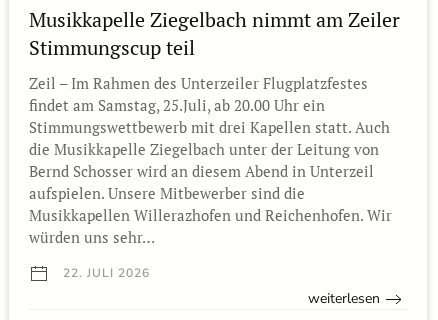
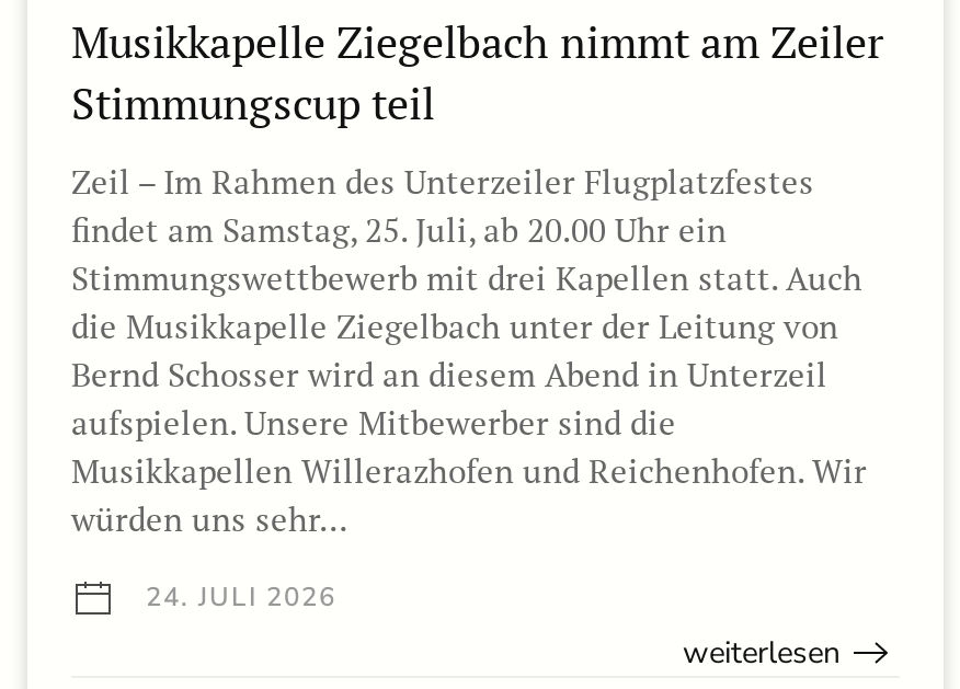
- findet am Samstag, 25.Juli, ab 20.00 Uhr ein
+ findet am Samstag, 25. Juli, ab 20.00 Uhr ein

- 22. JULI 2026
+ 24. JULI 2026
